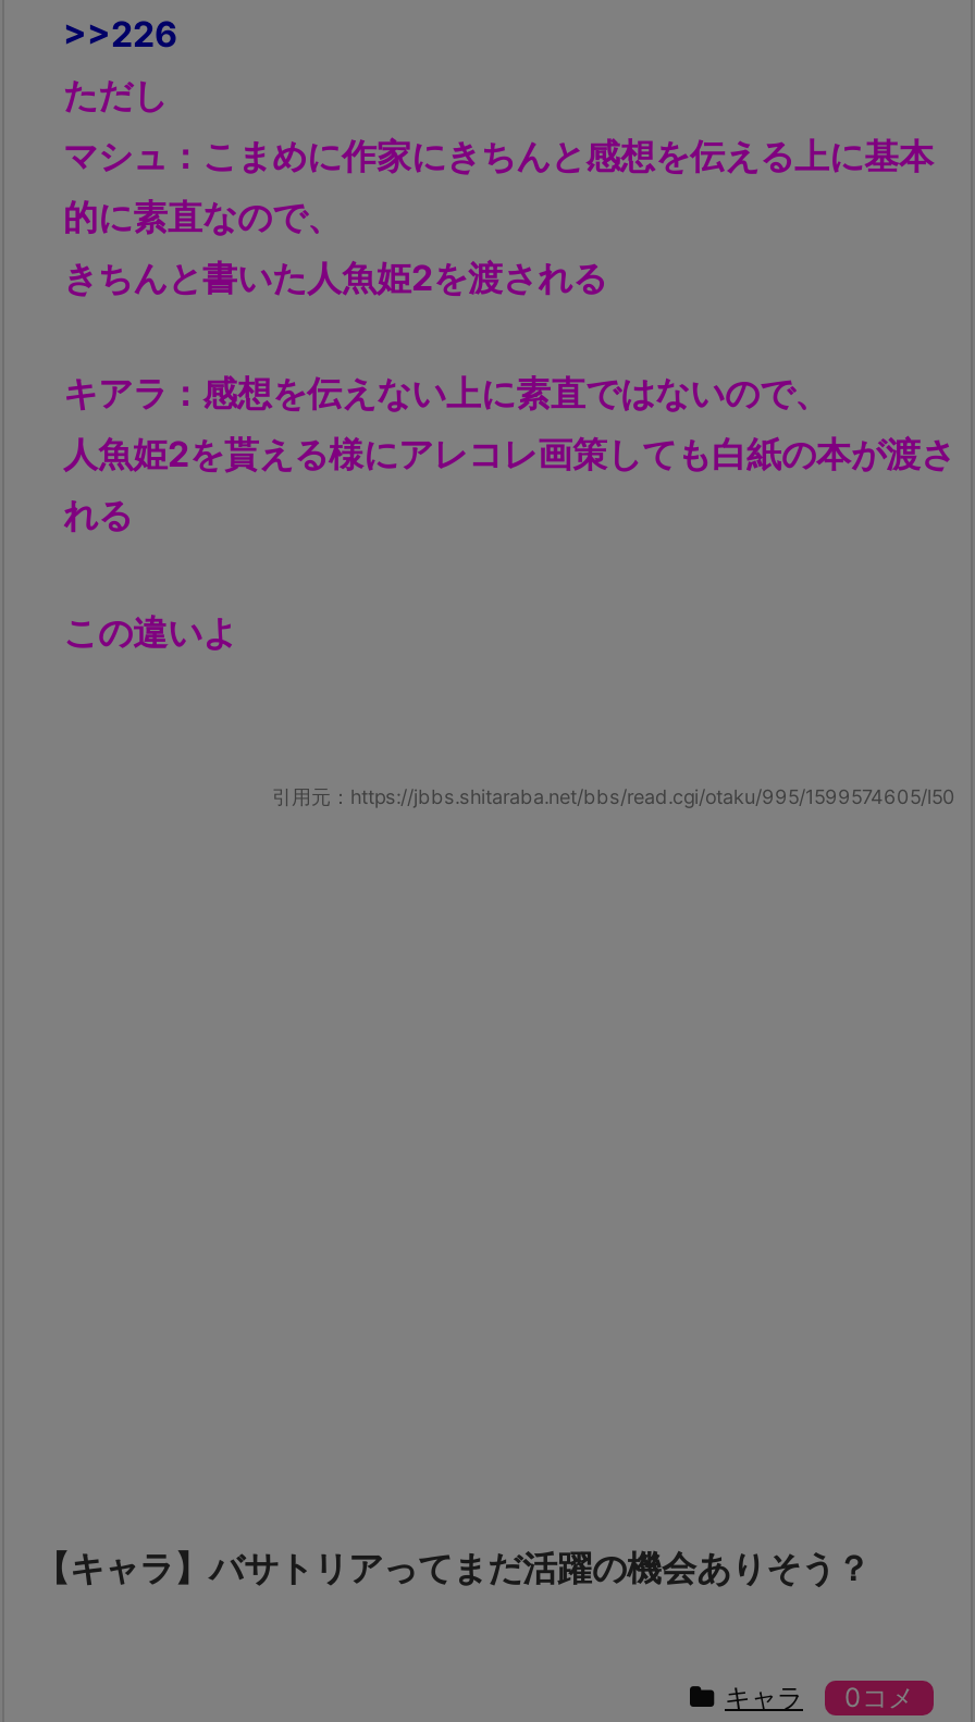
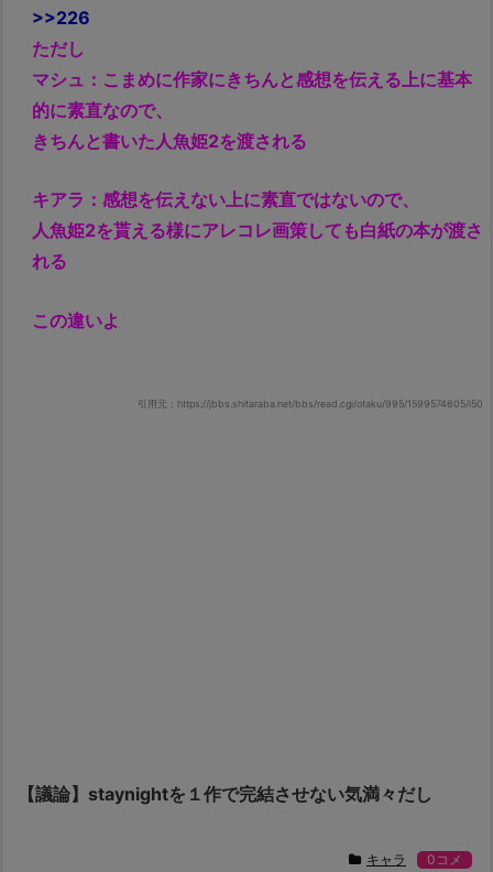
- 【キャラ】バサトリアってまだ活躍の機会ありそう？
+ 【議論】staynightを１作で完結させない気満々だし
